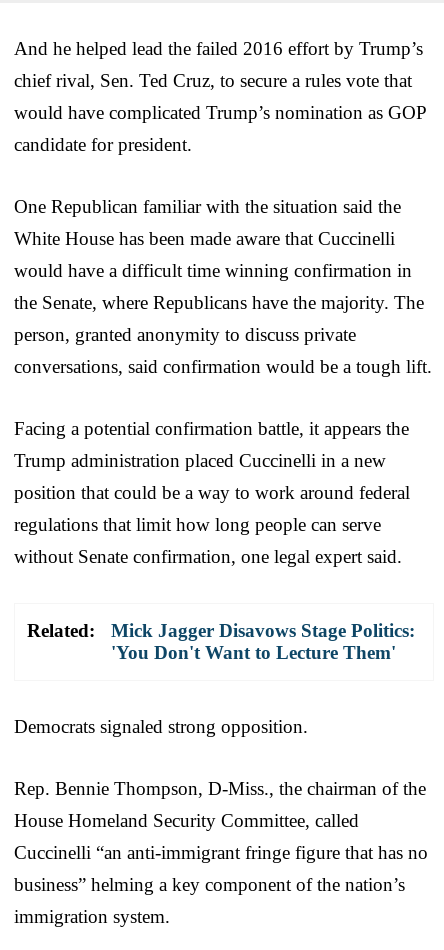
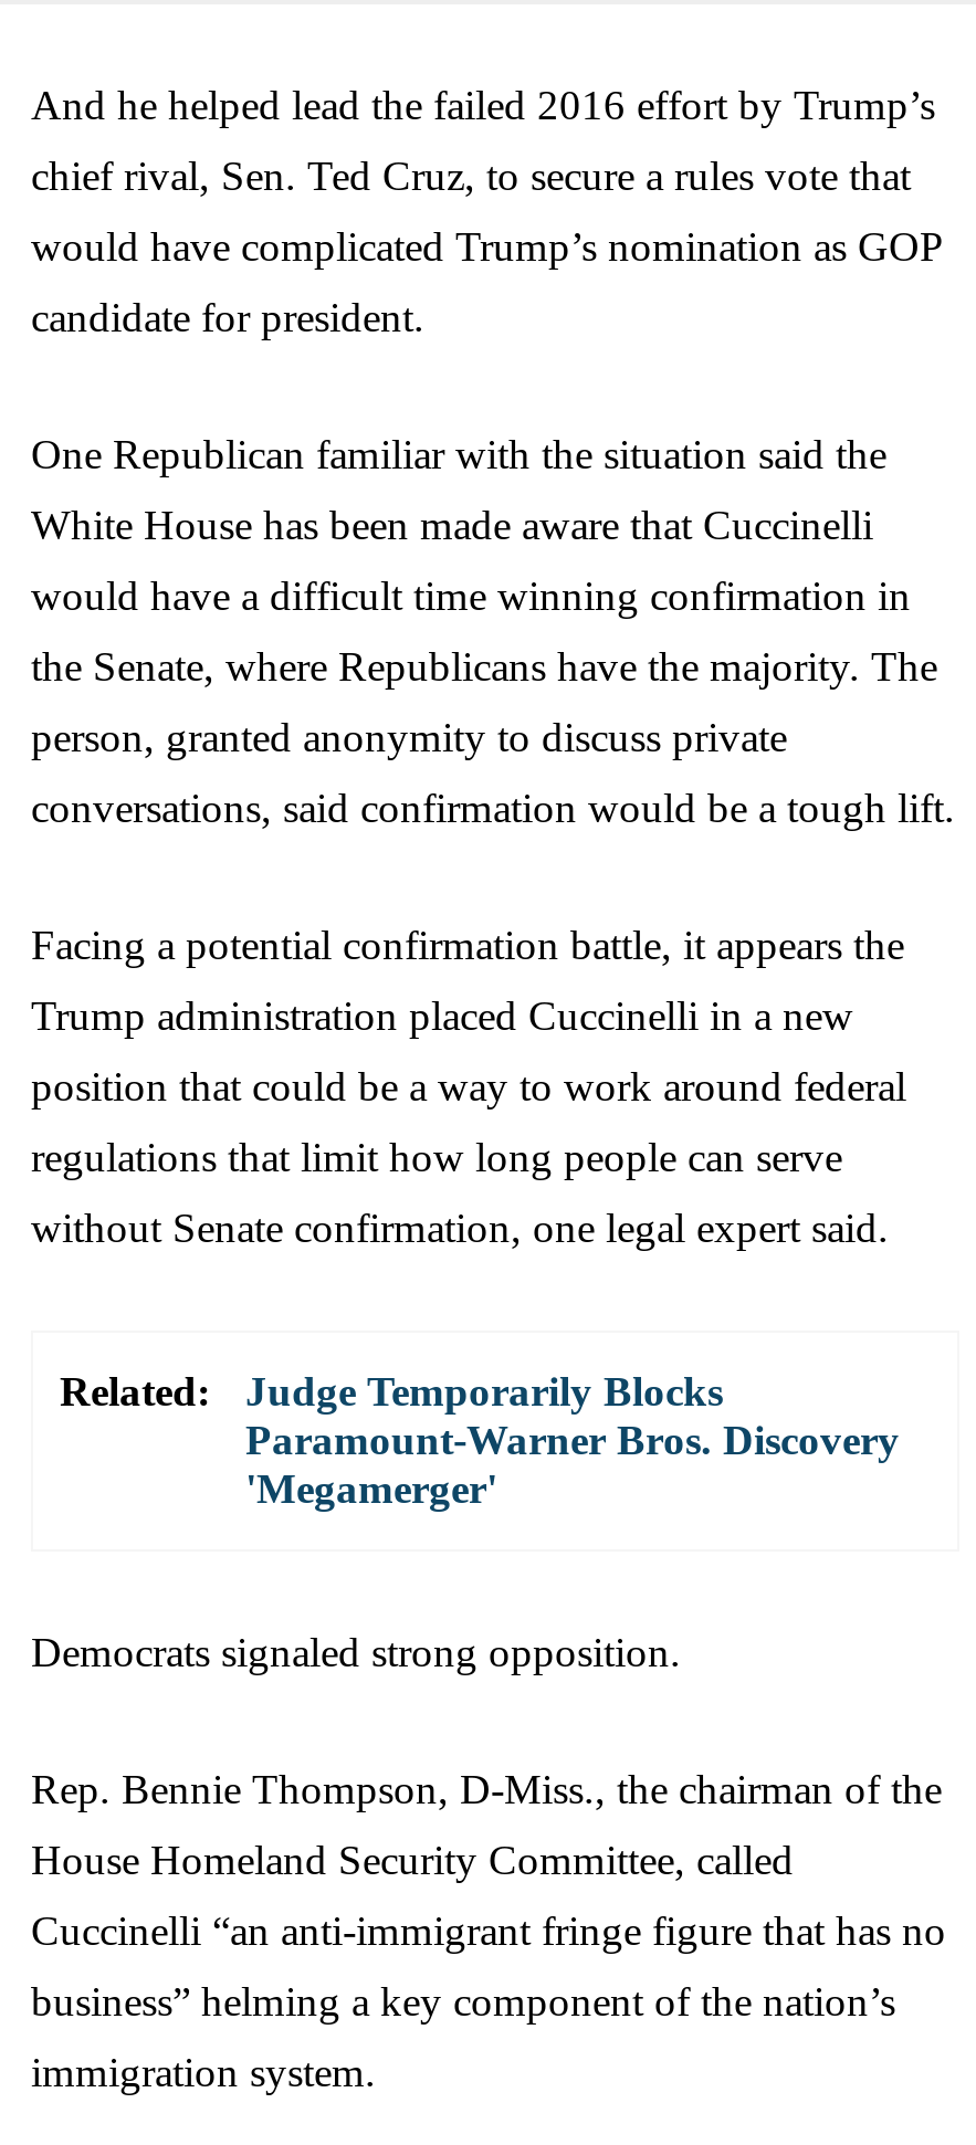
- Mick Jagger Disavows Stage Politics:
- 'You Don't Want to Lecture Them'
+ Judge Temporarily Blocks
+ Paramount-Warner Bros. Discovery
+ 'Megamerger'
